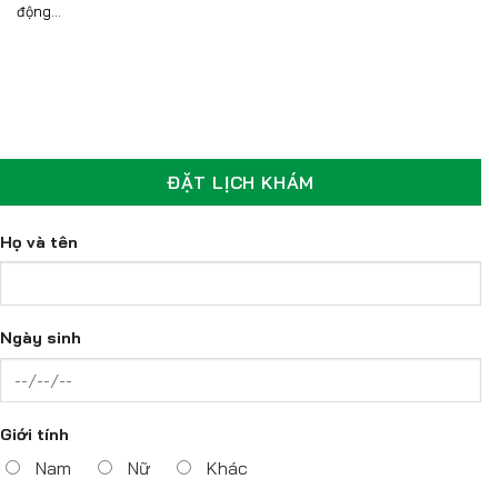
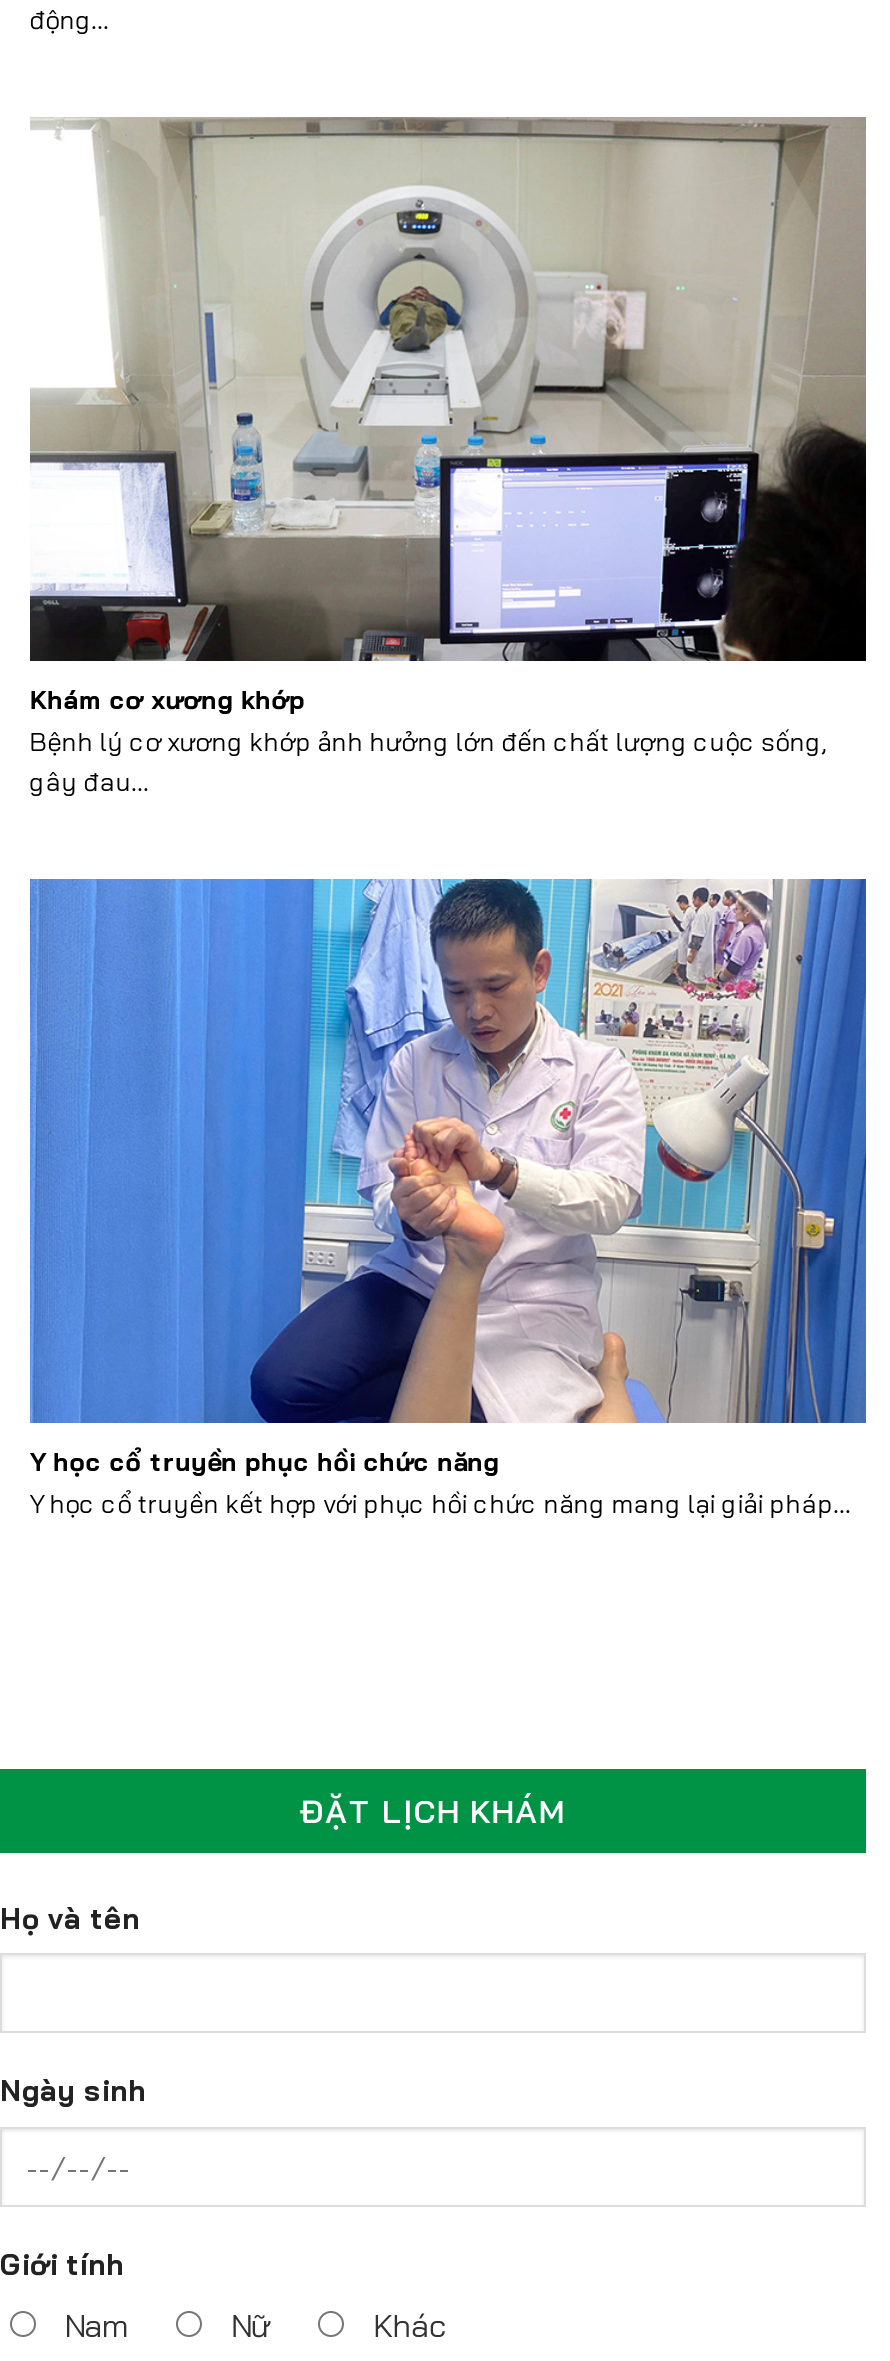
+ [image]
+ Khám cơ xương khớp
+ Bệnh lý cơ xương khớp ảnh hưởng lớn đến chất lượng cuộc sống,
+ gây đau...

+ [image]
+ Y học cổ truyền phục hồi chức năng
+ Y học cổ truyền kết hợp với phục hồi chức năng mang lại giải pháp...
